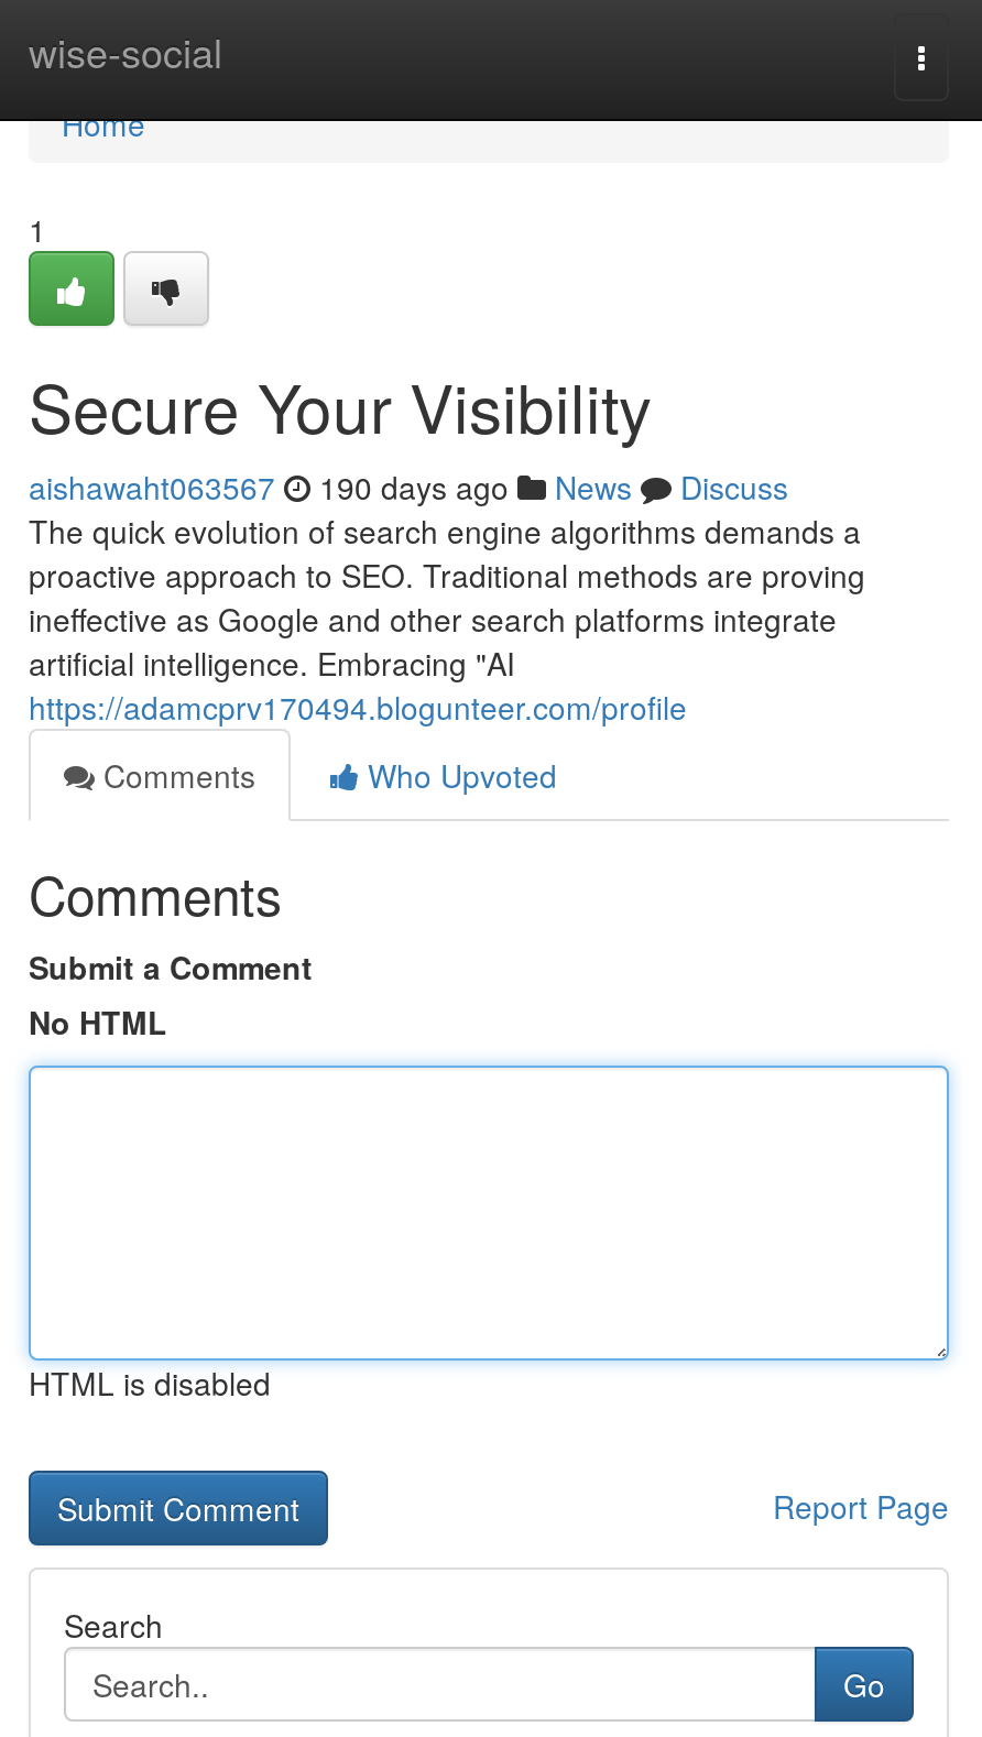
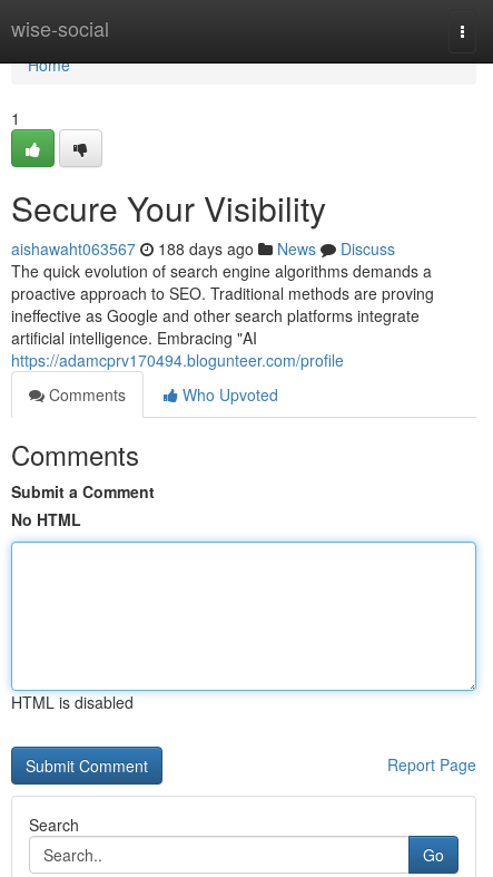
- aishawaht063567 190 days ago News Discuss
+ aishawaht063567 188 days ago News Discuss
